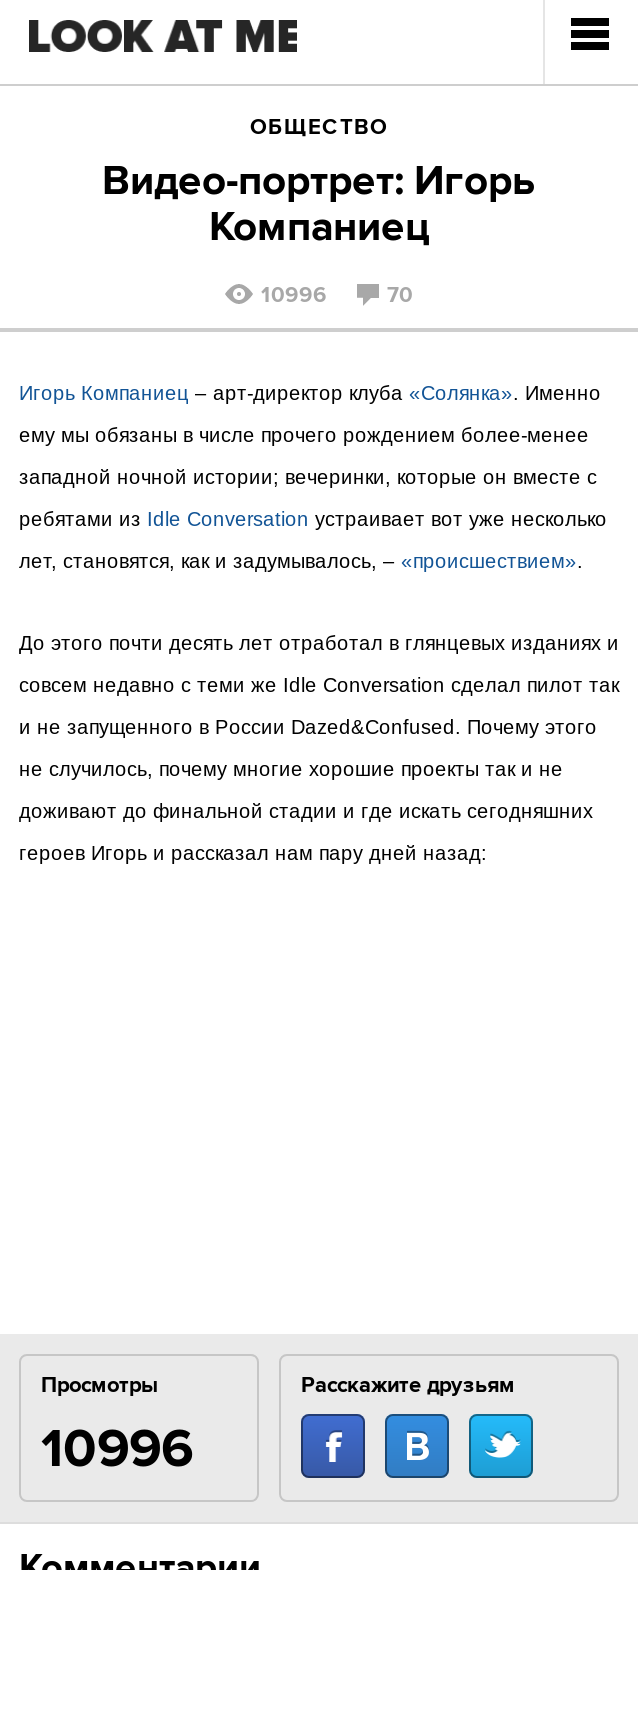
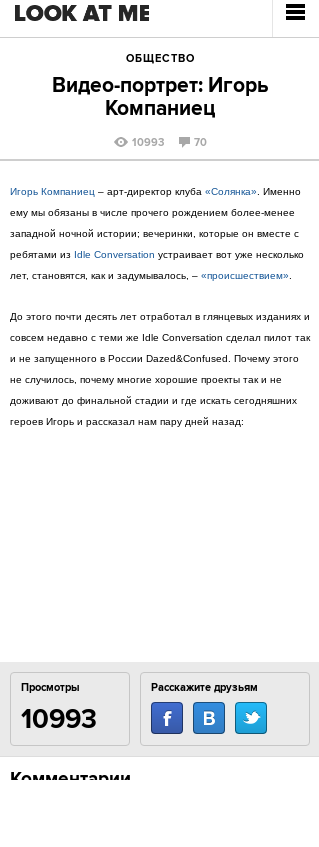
- 10996
+ 10993

- 10996
+ 10993
